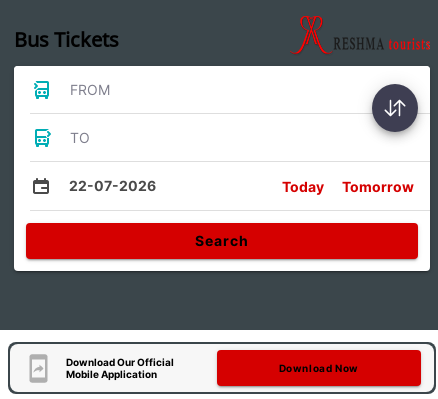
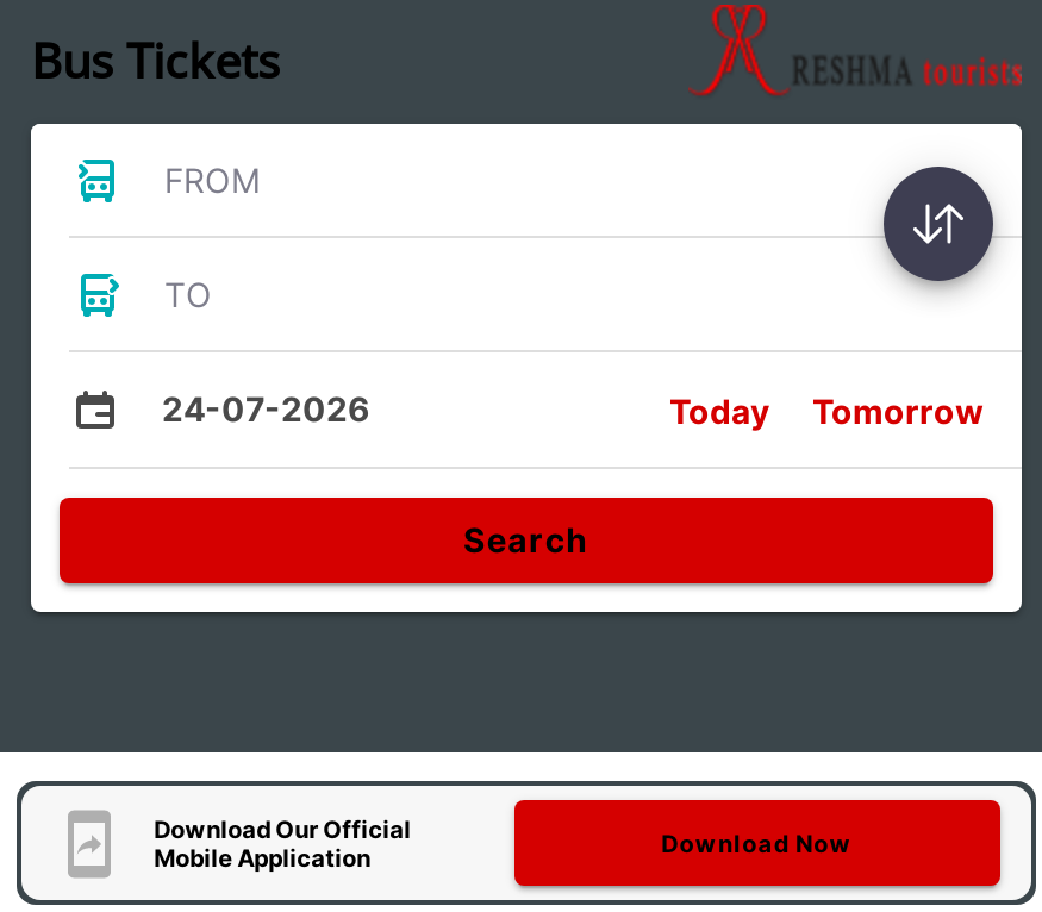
- 22-07-2026
+ 24-07-2026
